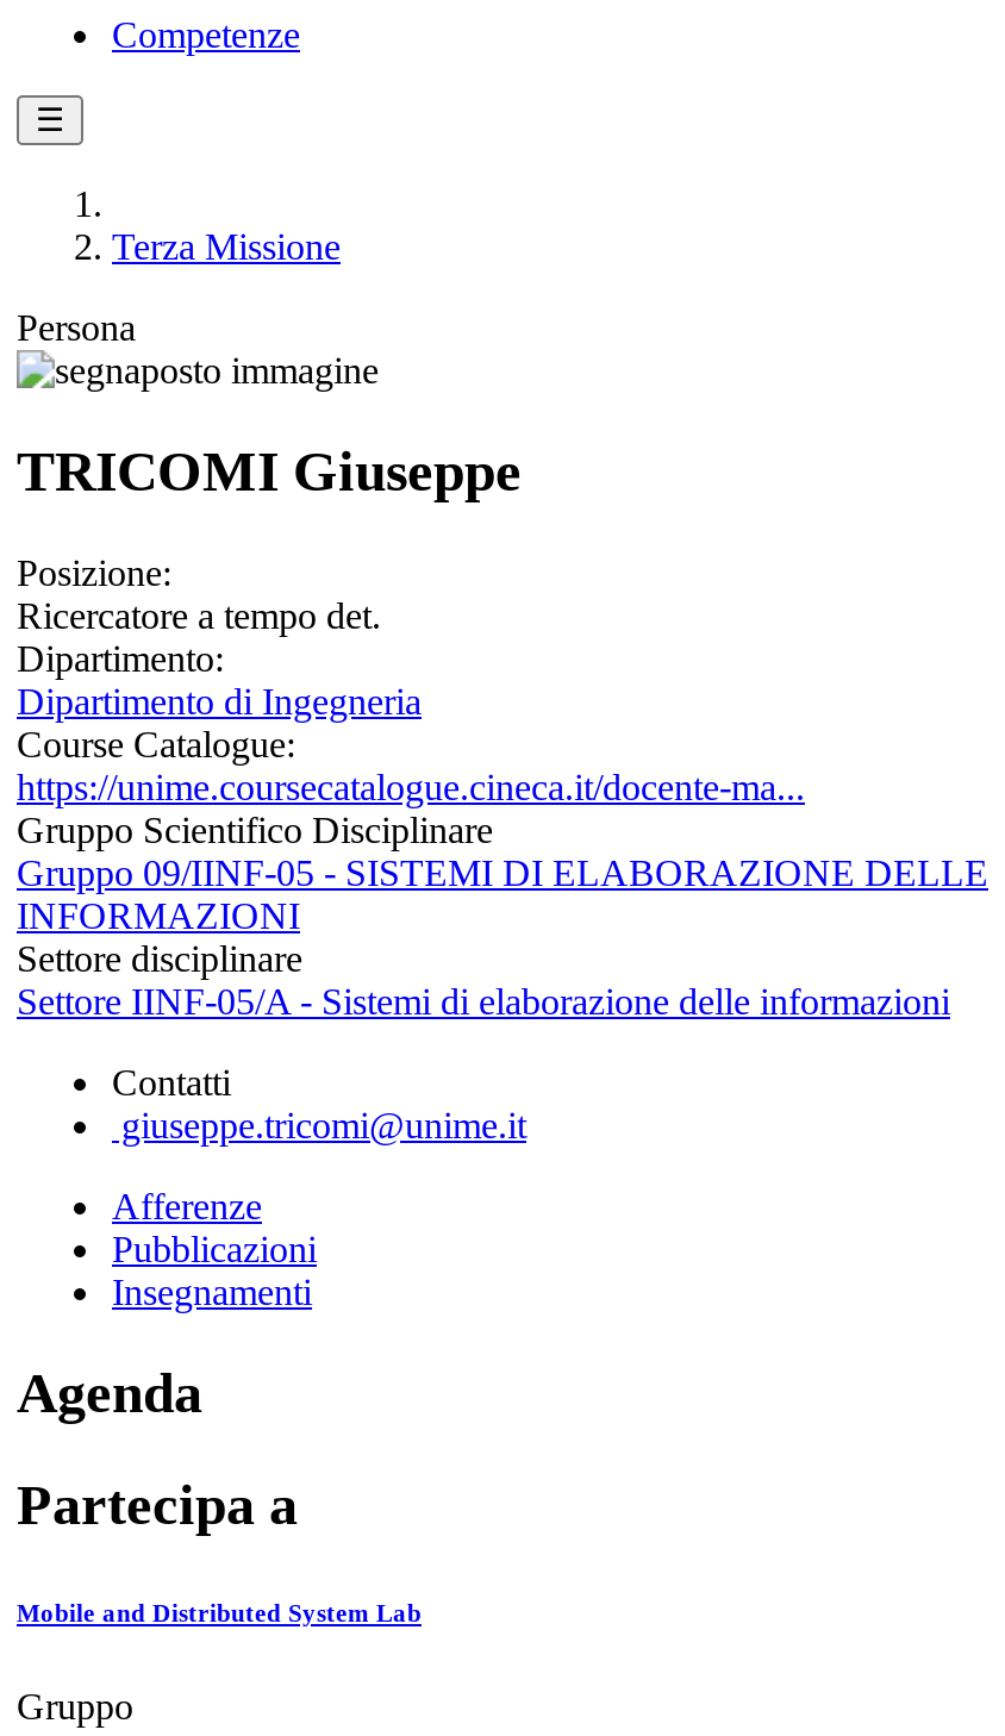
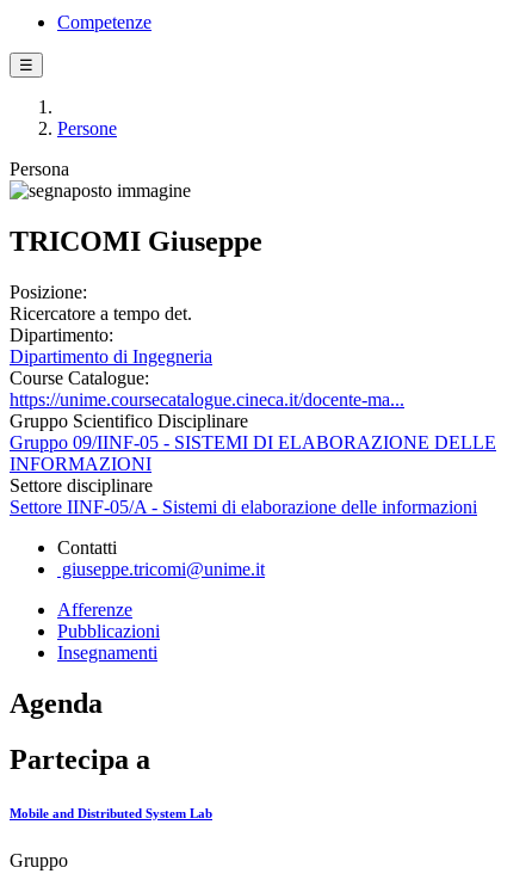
- Terza Missione
+ Persone
